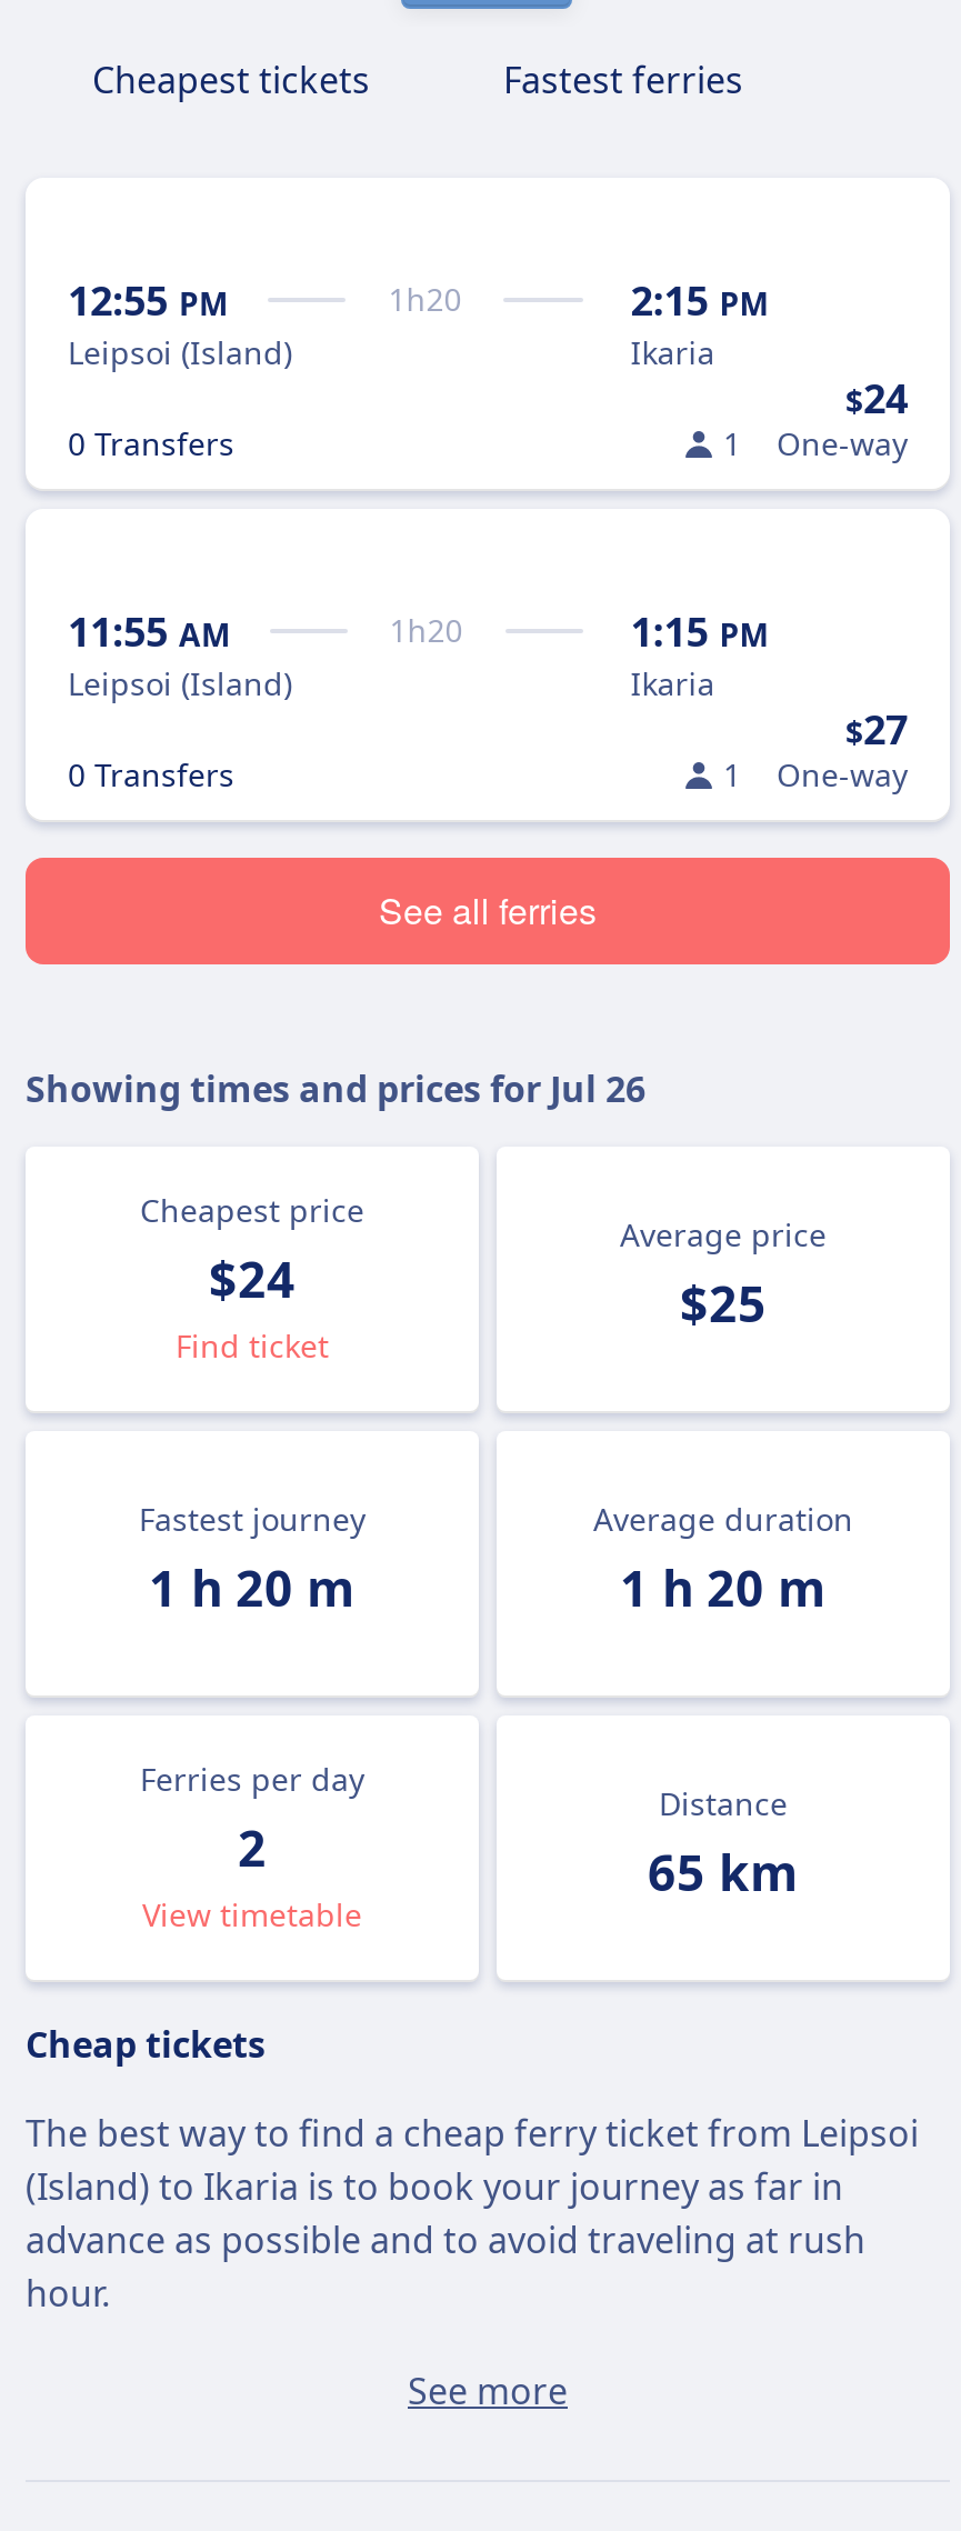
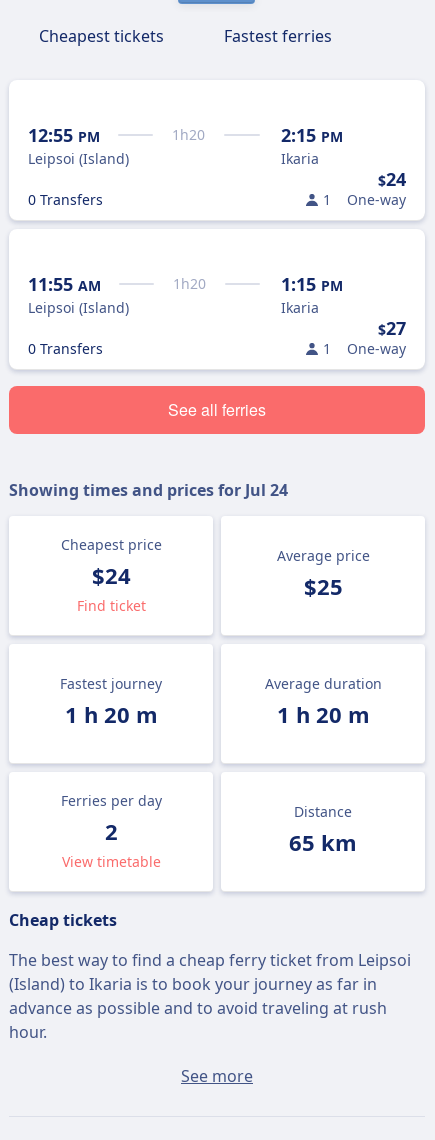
- Showing times and prices for Jul 26
+ Showing times and prices for Jul 24
